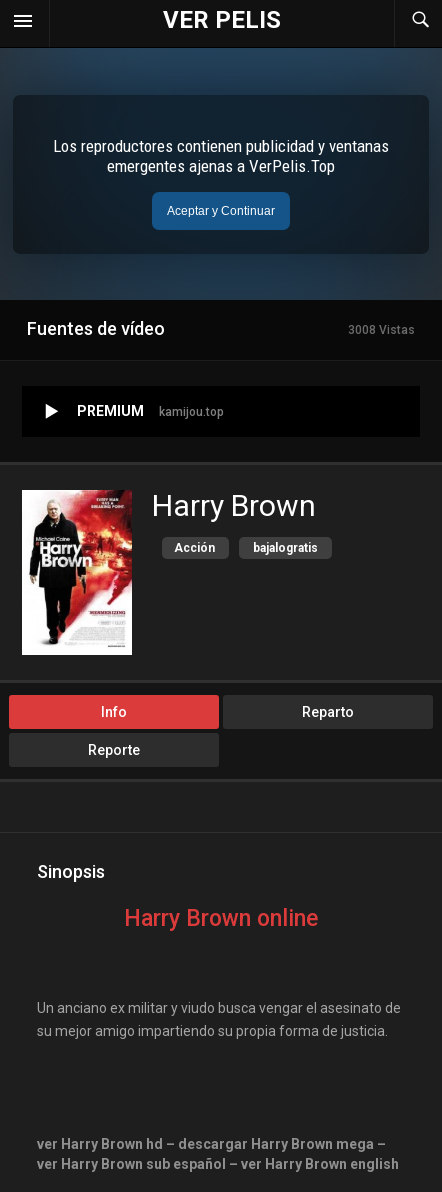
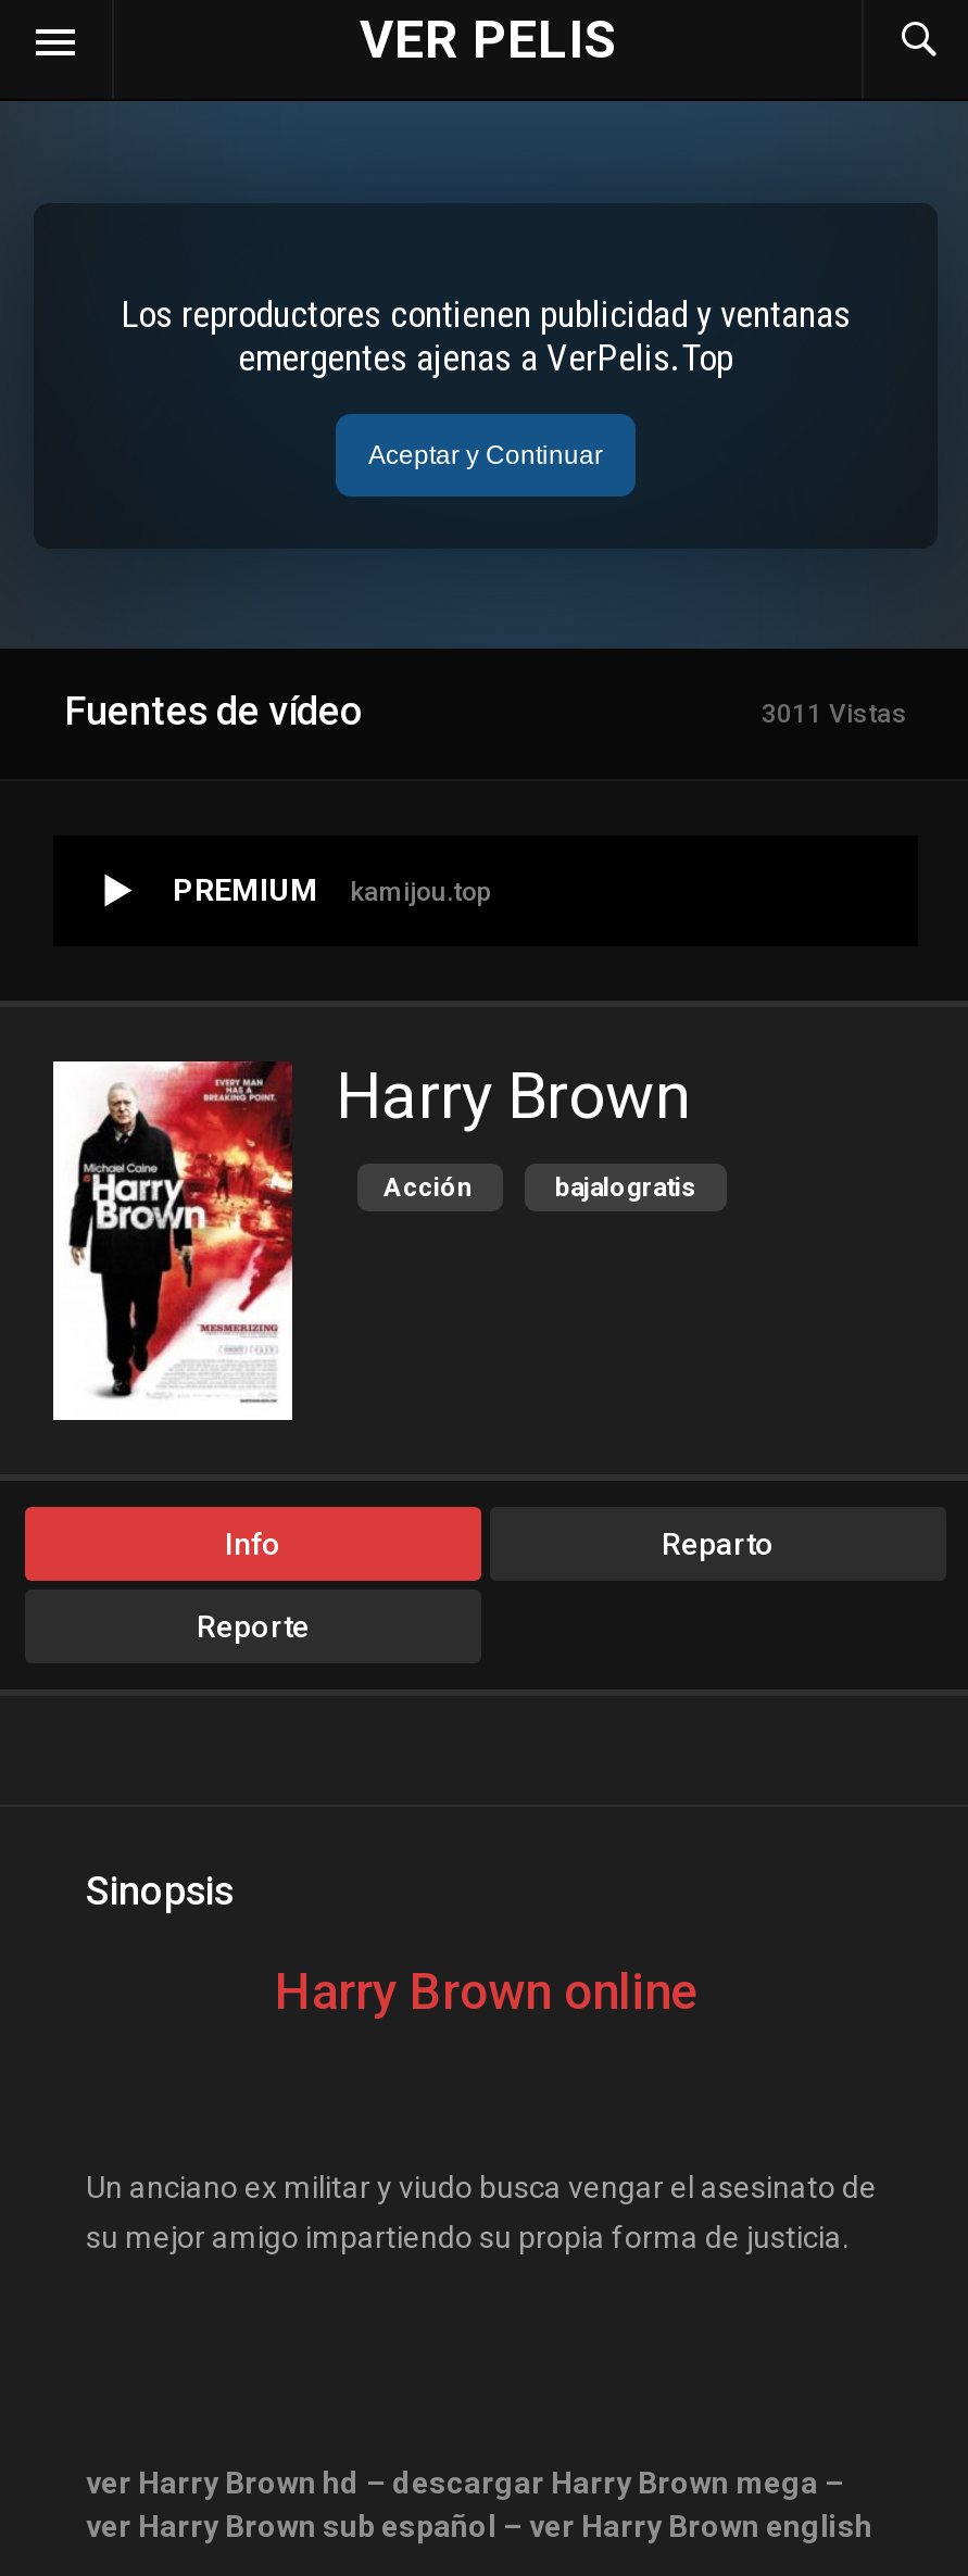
- 3008 Vistas
+ 3011 Vistas
